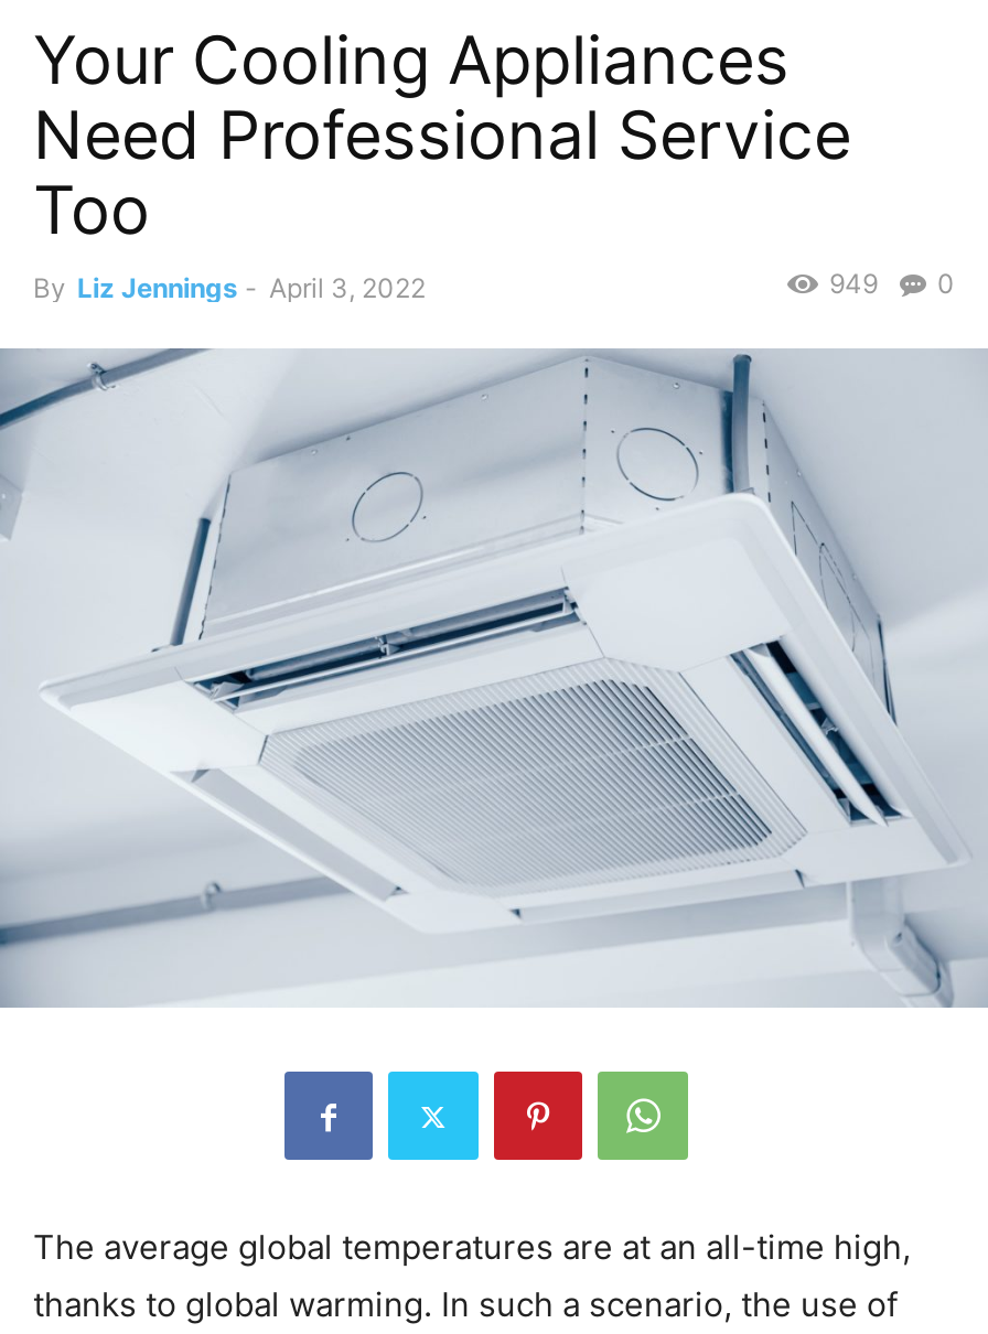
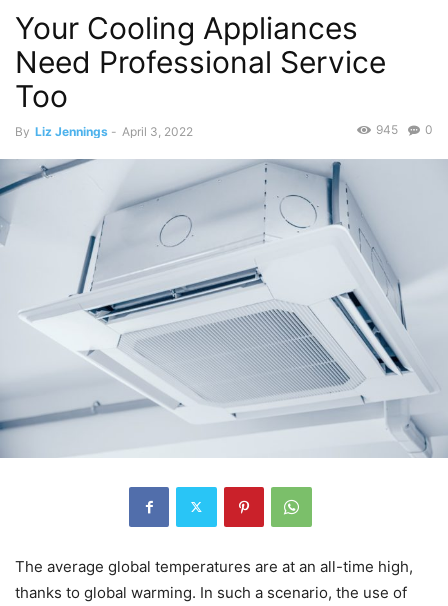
- 949 0
+ 945 0
